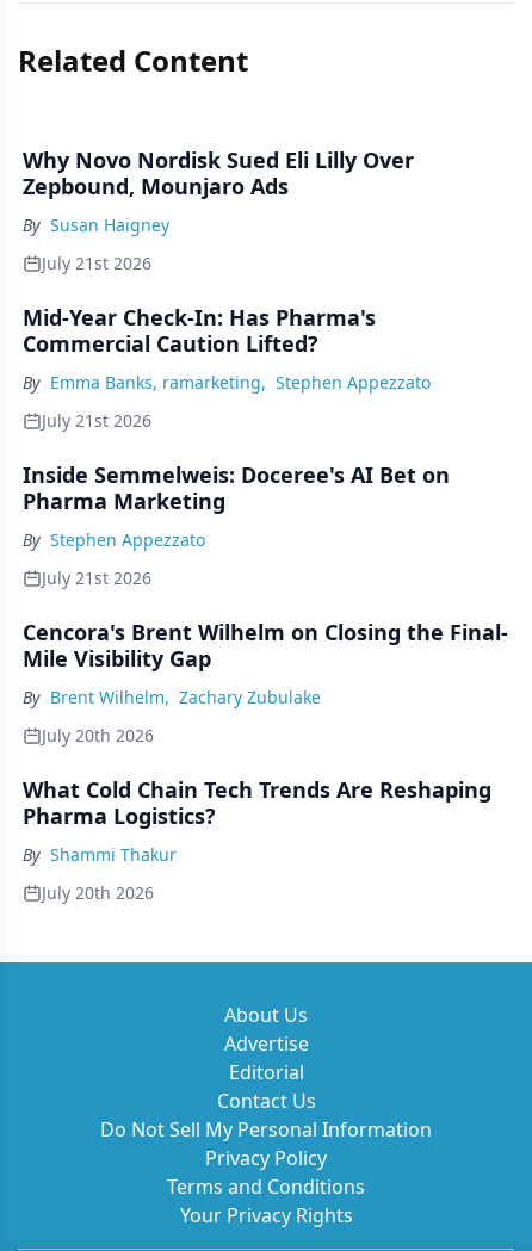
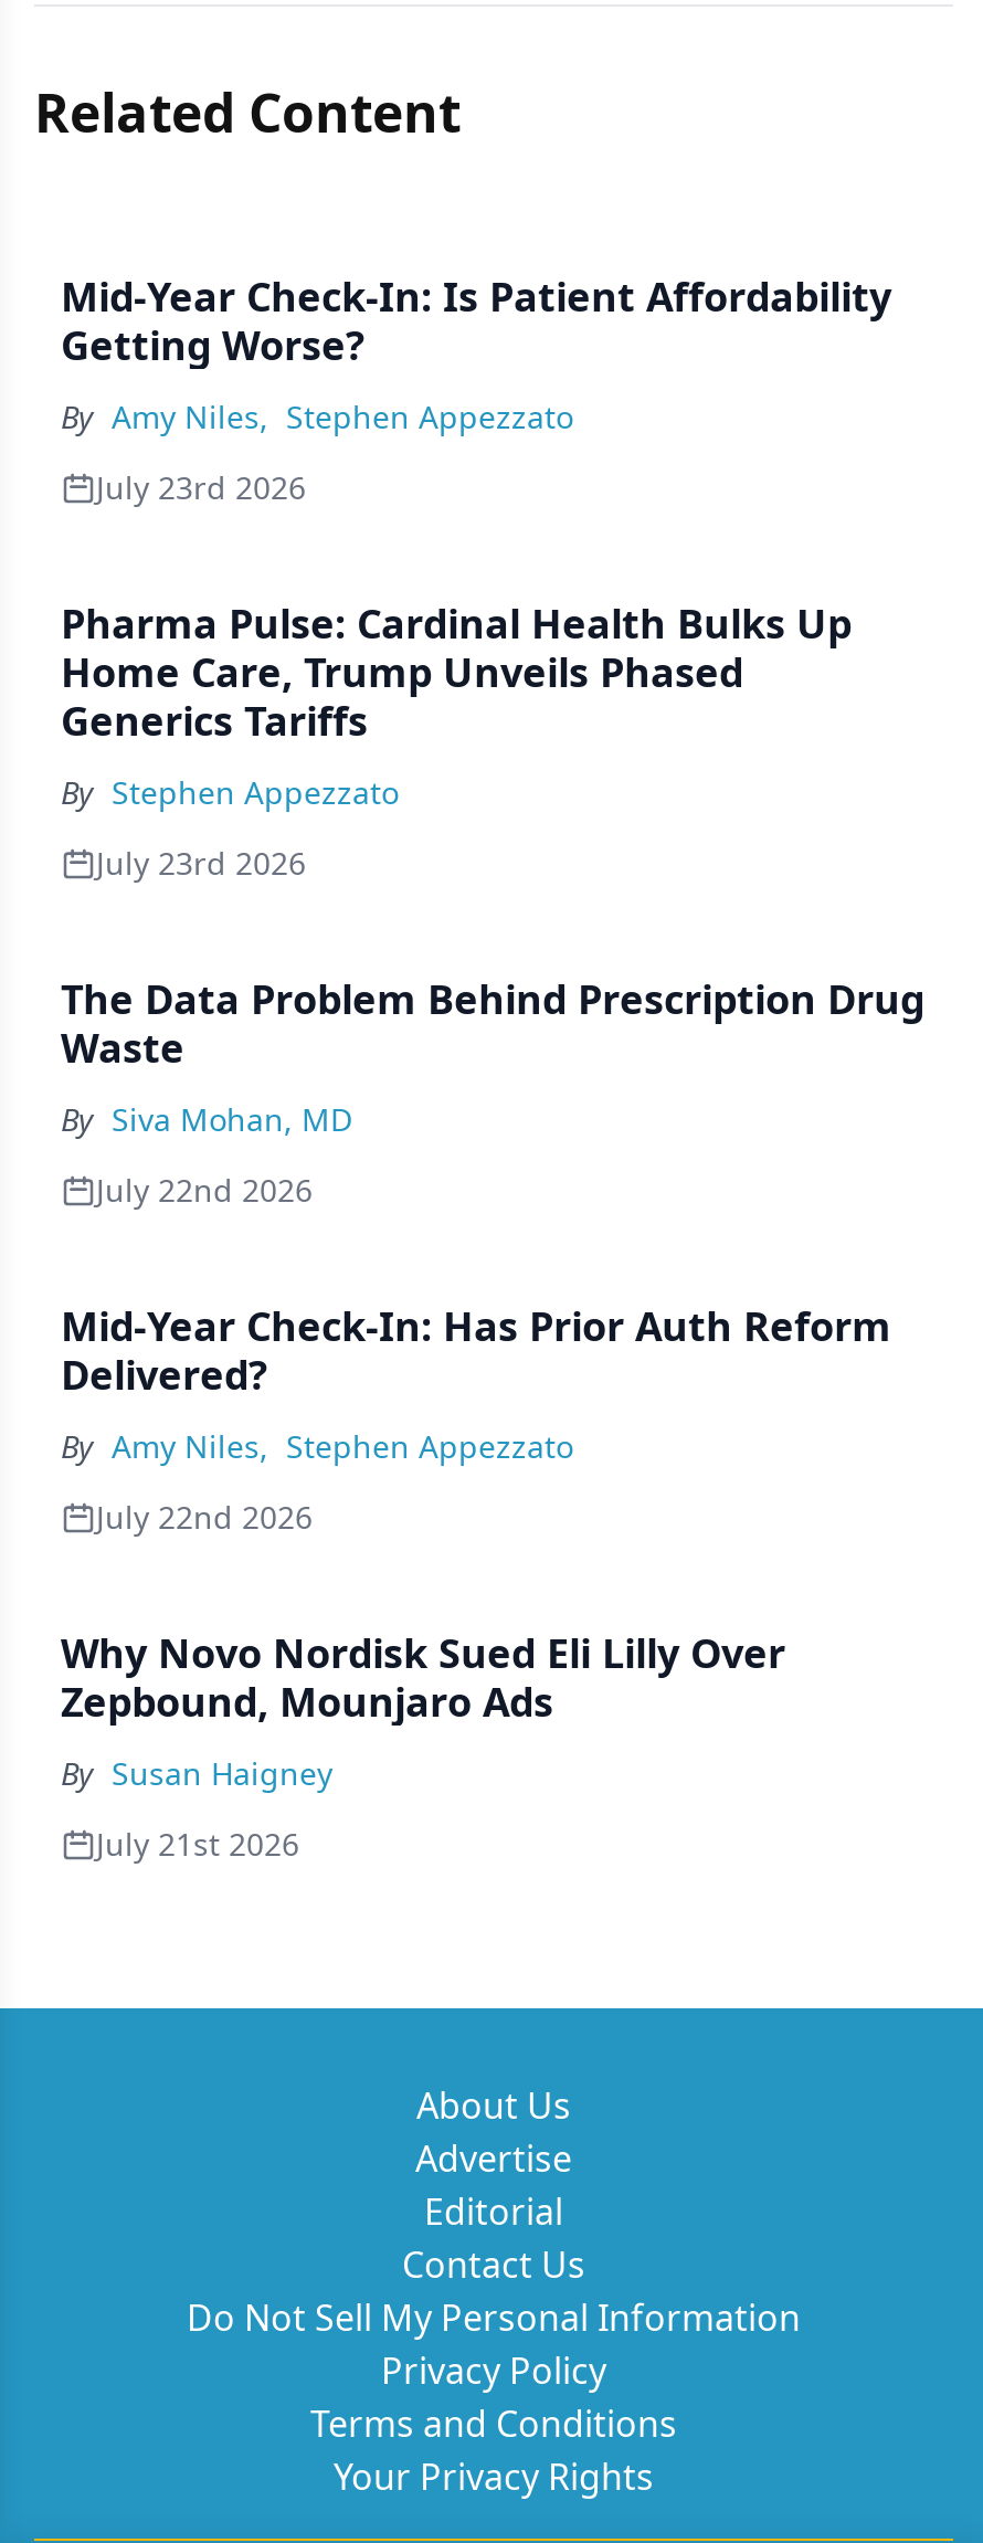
+ Mid-Year Check-In: Is Patient Affordability
+ Getting Worse?
+ By Amy Niles, Stephen Appezzato
+ July 23rd 2026
+ Pharma Pulse: Cardinal Health Bulks Up
+ Home Care, Trump Unveils Phased
+ Generics Tariffs
+ July 23rd 2026
+ The Data Problem Behind Prescription Drug
+ Waste
+ By Siva Mohan, MD
+ July 22nd 2026
+ Mid-Year Check-In: Has Prior Auth Reform
+ Delivered?
+ By Amy Niles, Stephen Appezzato
+ July 22nd 2026

moved down: Why Novo Nordisk Sued Eli Lilly Over | Zepbound, Mounjaro Ads | By Susan Haigney | July 21st 2026

- Mid-Year Check-In: Has Pharma's
- Commercial Caution Lifted?
- By Emma Banks, ramarketing, Stephen Appezzato
- July 21st 2026
- Inside Semmelweis: Doceree's AI Bet on
- Pharma Marketing
- July 21st 2026
- Cencora's Brent Wilhelm on Closing the Final-
- Mile Visibility Gap
- By Brent Wilhelm, Zachary Zubulake
- July 20th 2026
- What Cold Chain Tech Trends Are Reshaping
- Pharma Logistics?
- By Shammi Thakur
- July 20th 2026

moved up: By Stephen Appezzato
